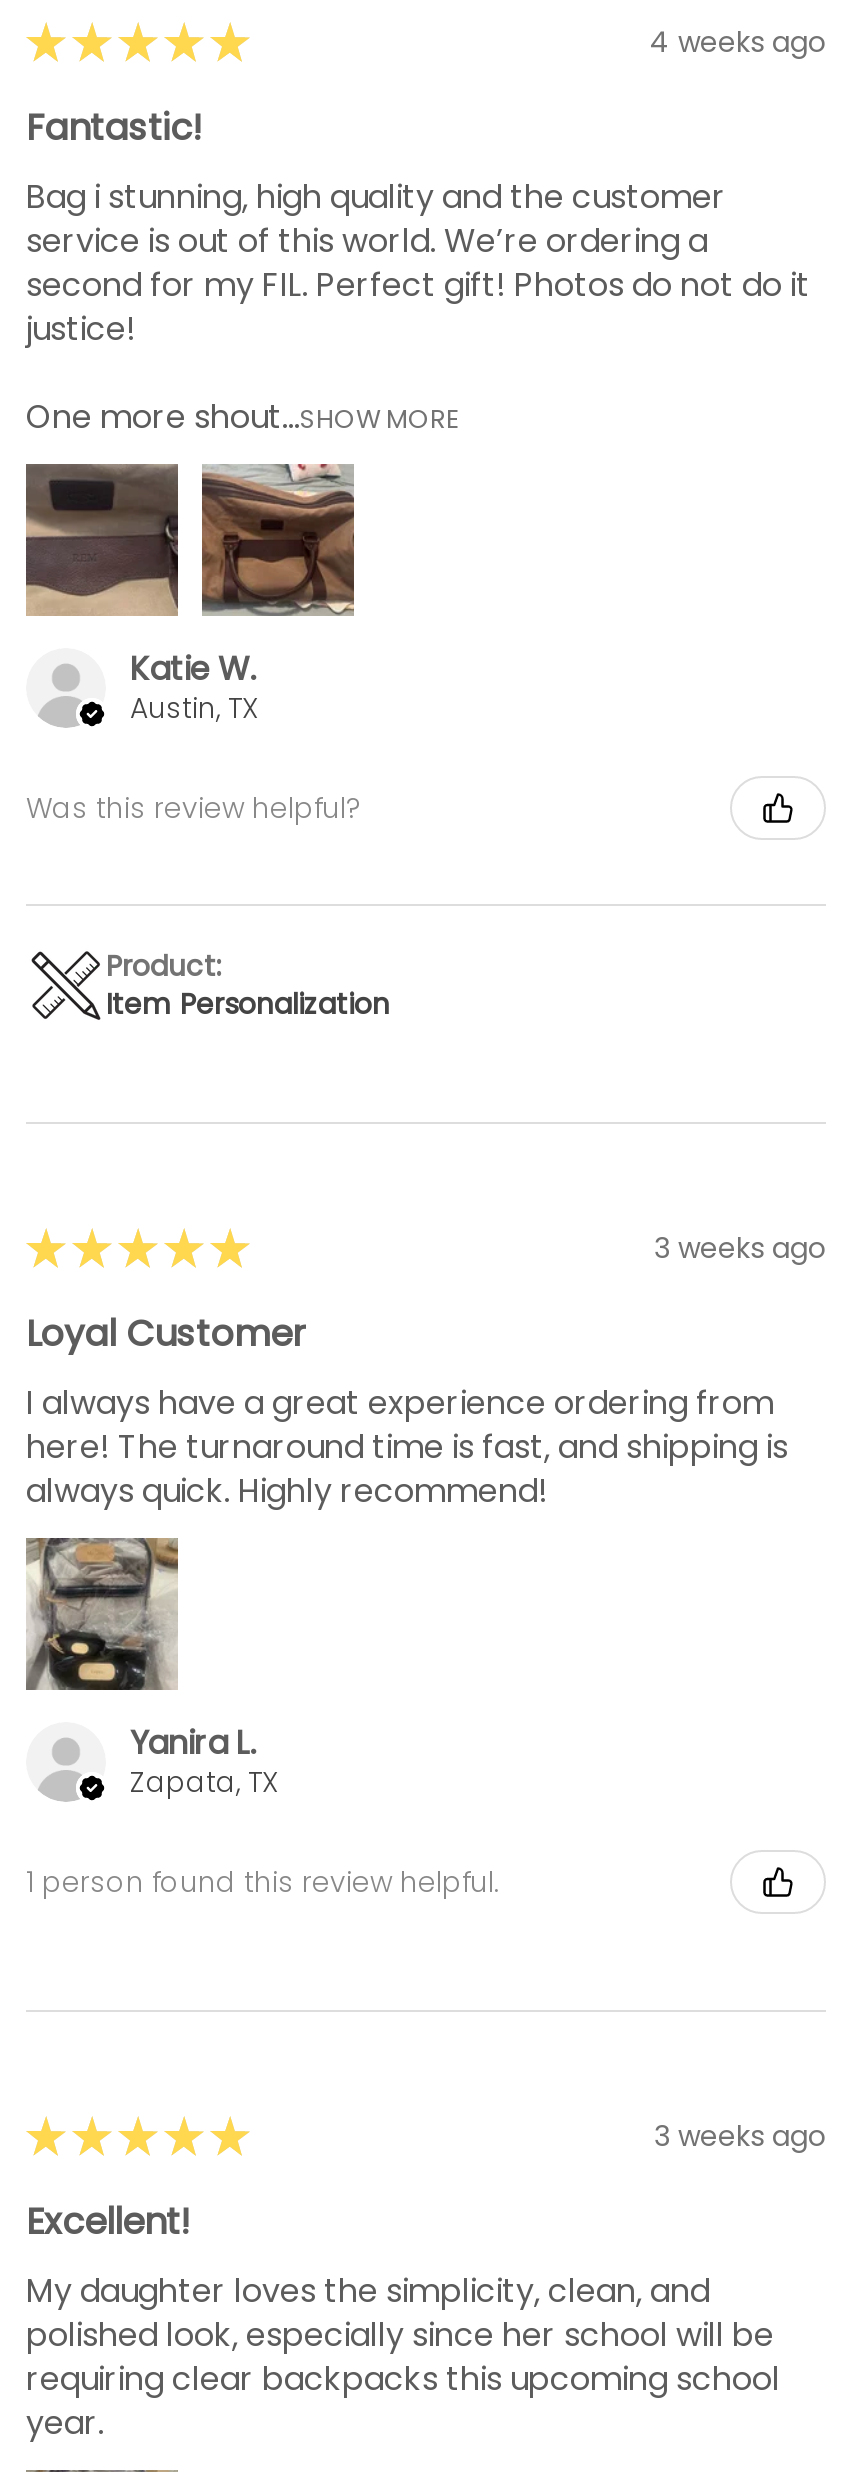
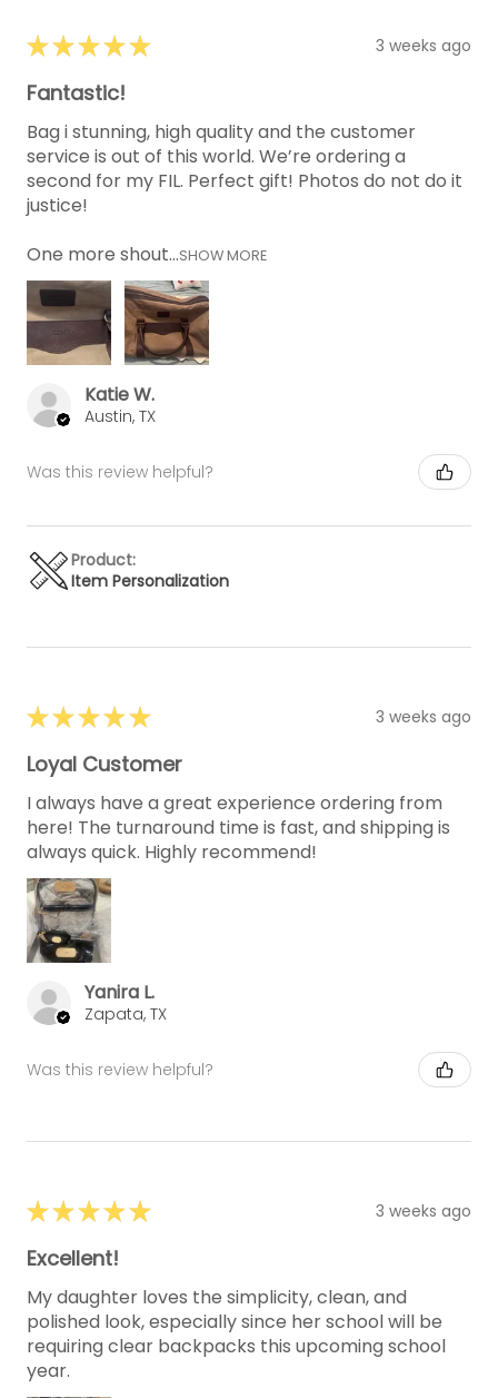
- 4 weeks ago
+ 3 weeks ago

- 1 person found this review helpful.
+ Was this review helpful?
